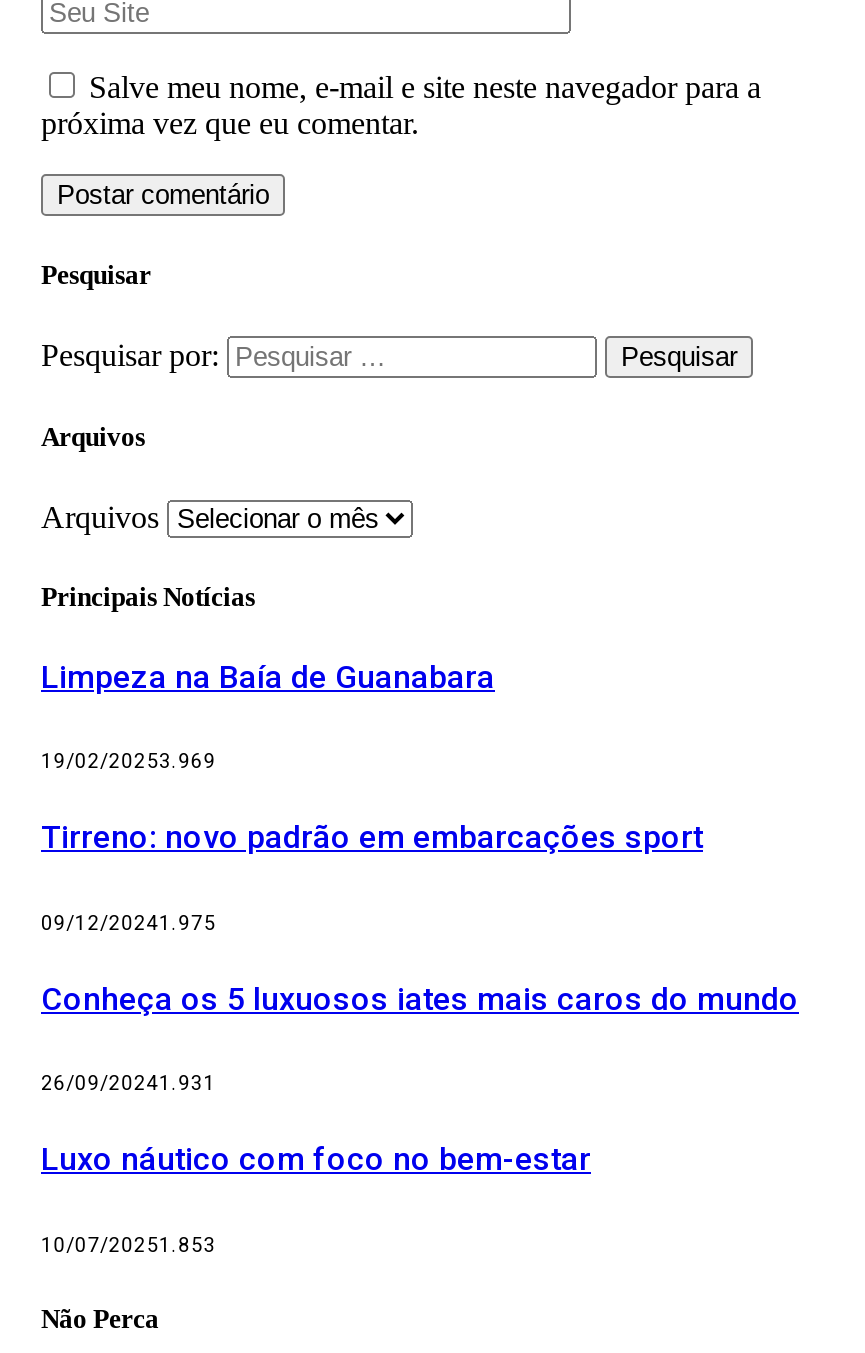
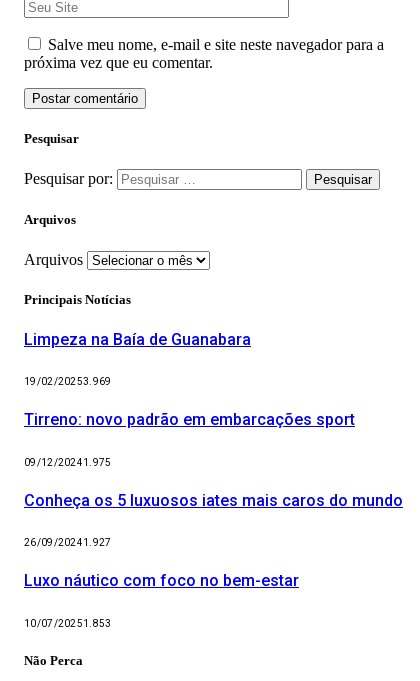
- 26/09/20241.931
+ 26/09/20241.927
